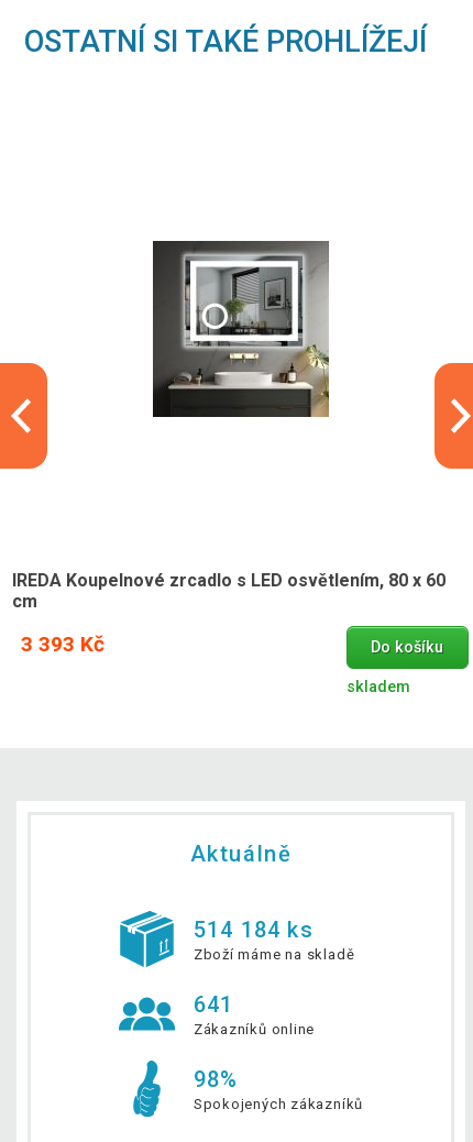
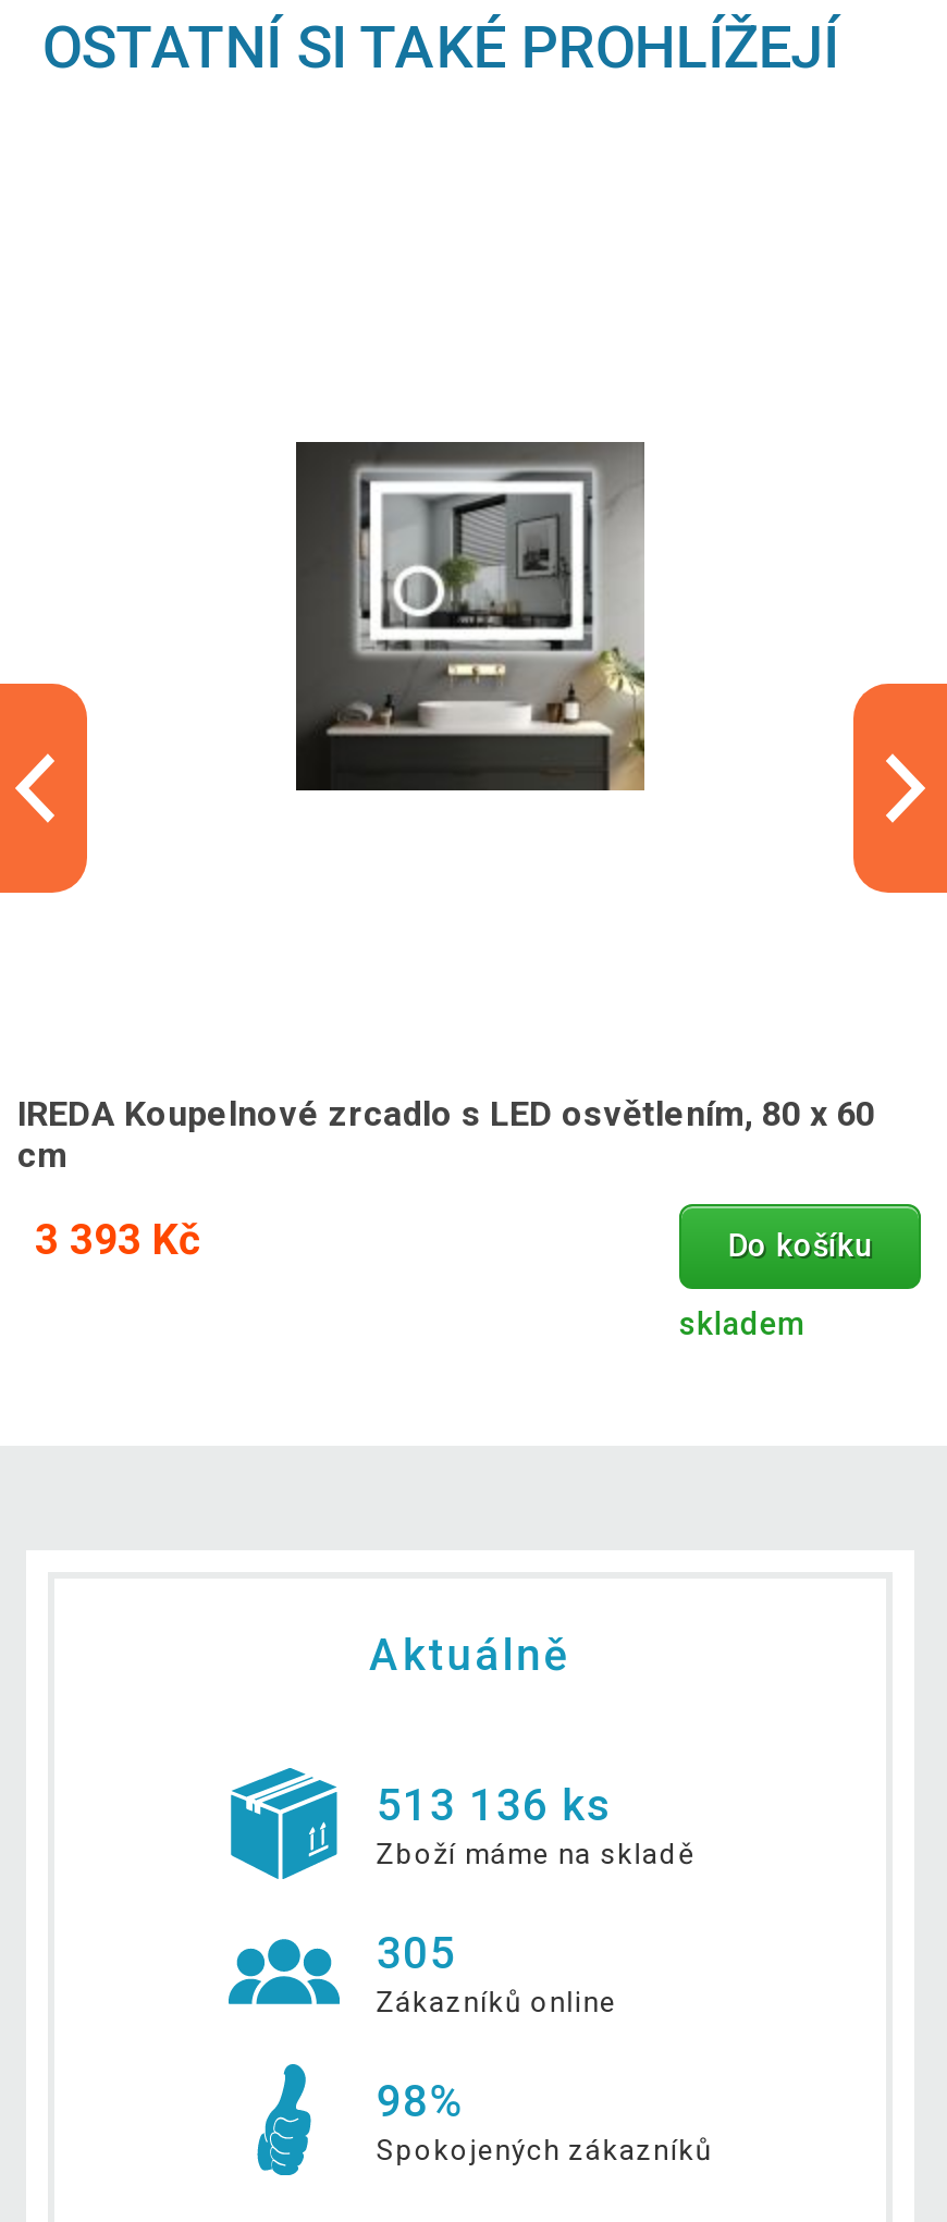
- 514 184 ks
+ 513 136 ks

- 641
+ 305
